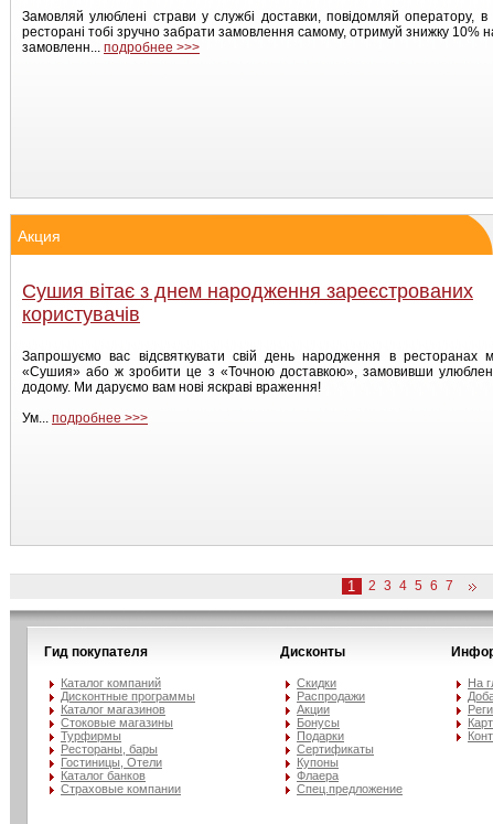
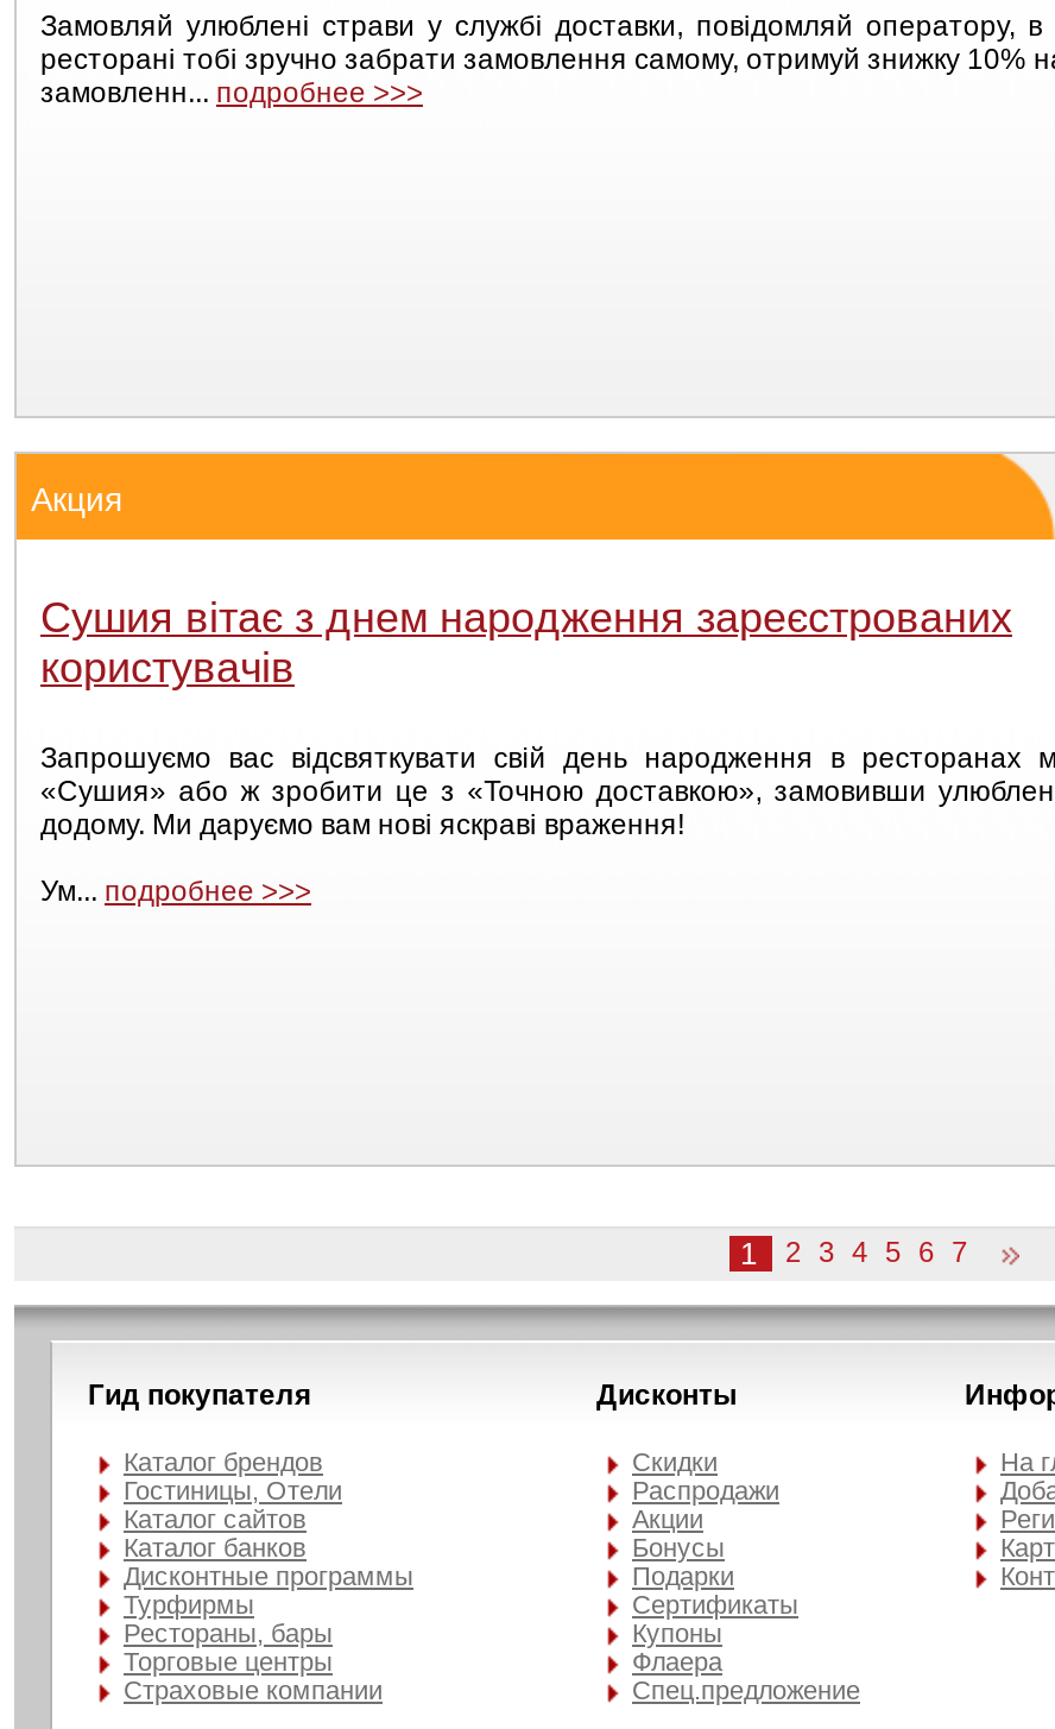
- Каталог компаний
+ Каталог брендов
+ Каталог сайтов

moved down: Дисконтные программы

- Каталог магазинов
- Стоковые магазины

moved up: Гостиницы, Отели | Каталог банков

+ Торговые центры
